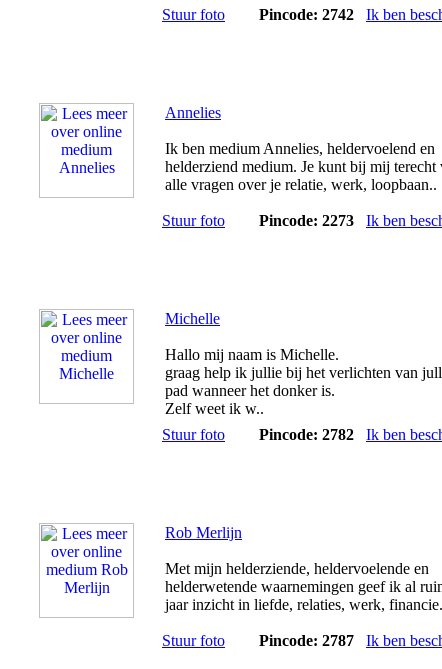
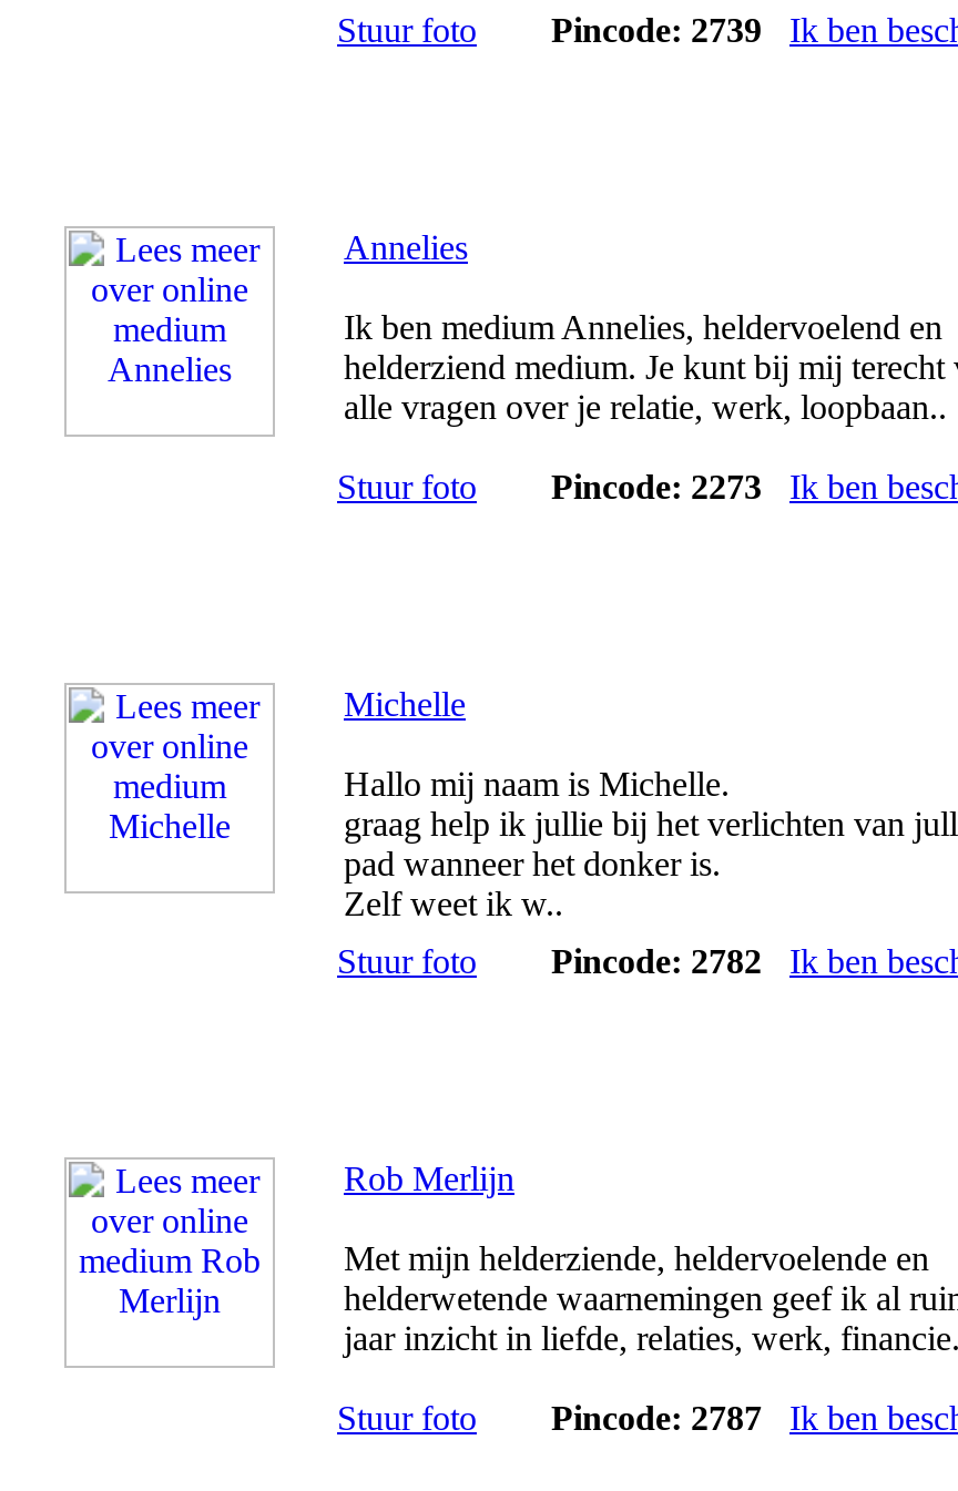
- Pincode: 2742
+ Pincode: 2739
